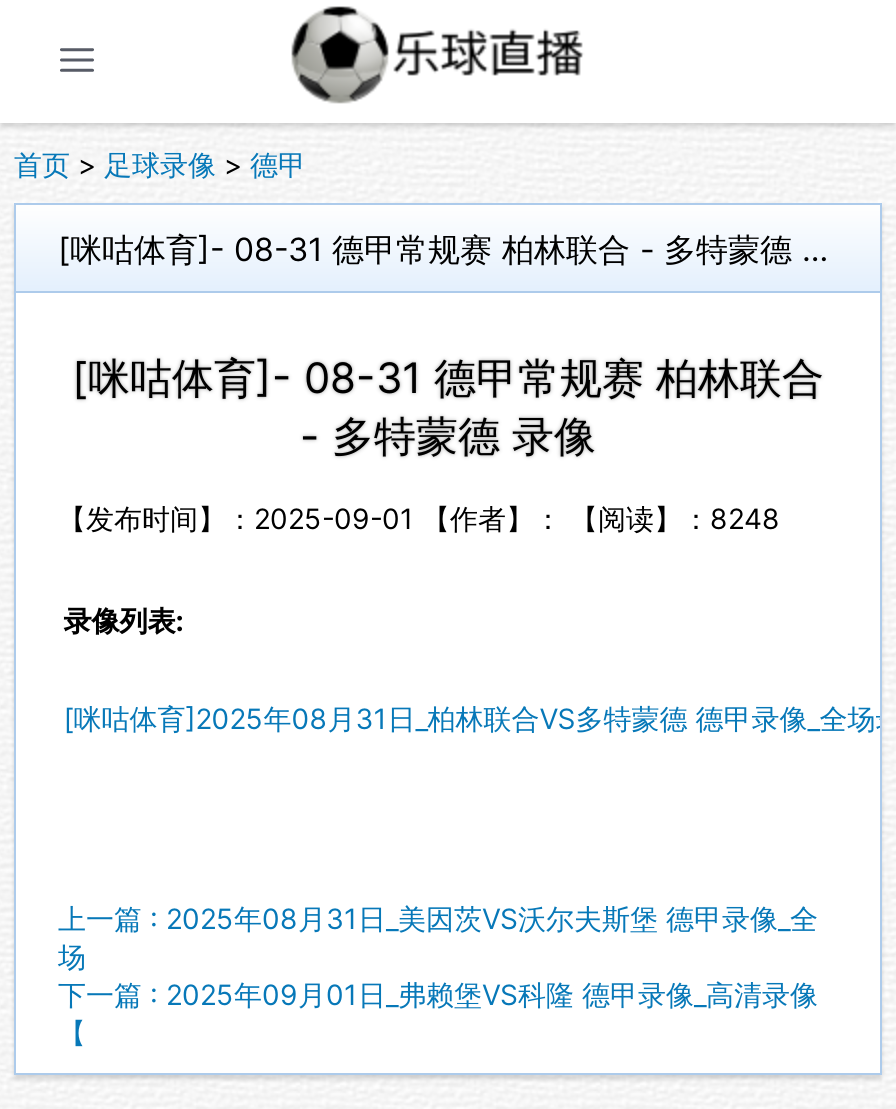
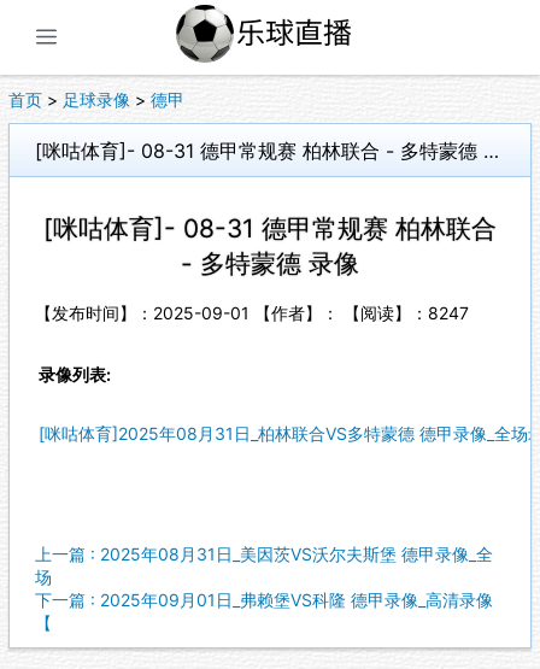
- 【发布时间】：2025-09-01 【作者】： 【阅读】：8248
+ 【发布时间】：2025-09-01 【作者】： 【阅读】：8247
